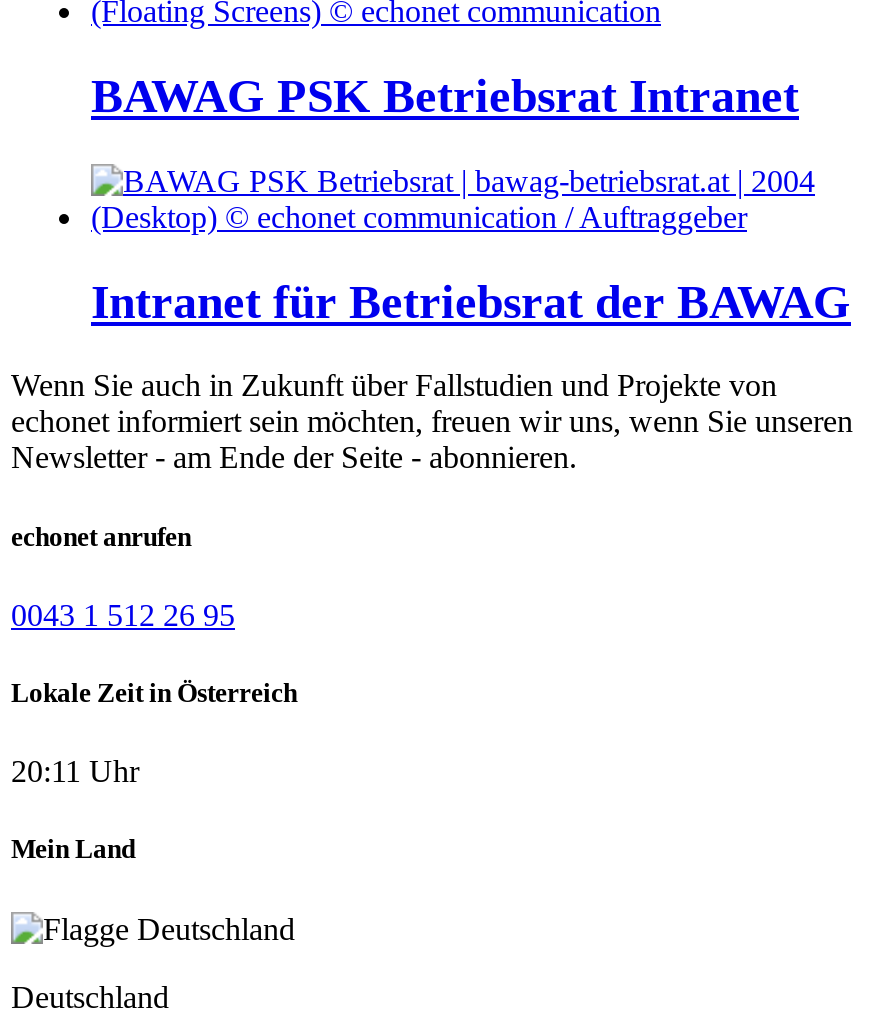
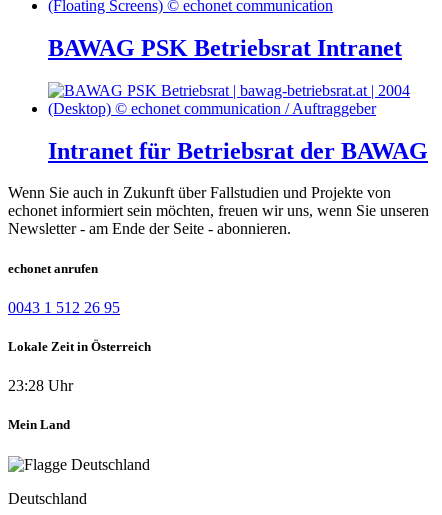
- 20:11 Uhr
+ 23:28 Uhr
